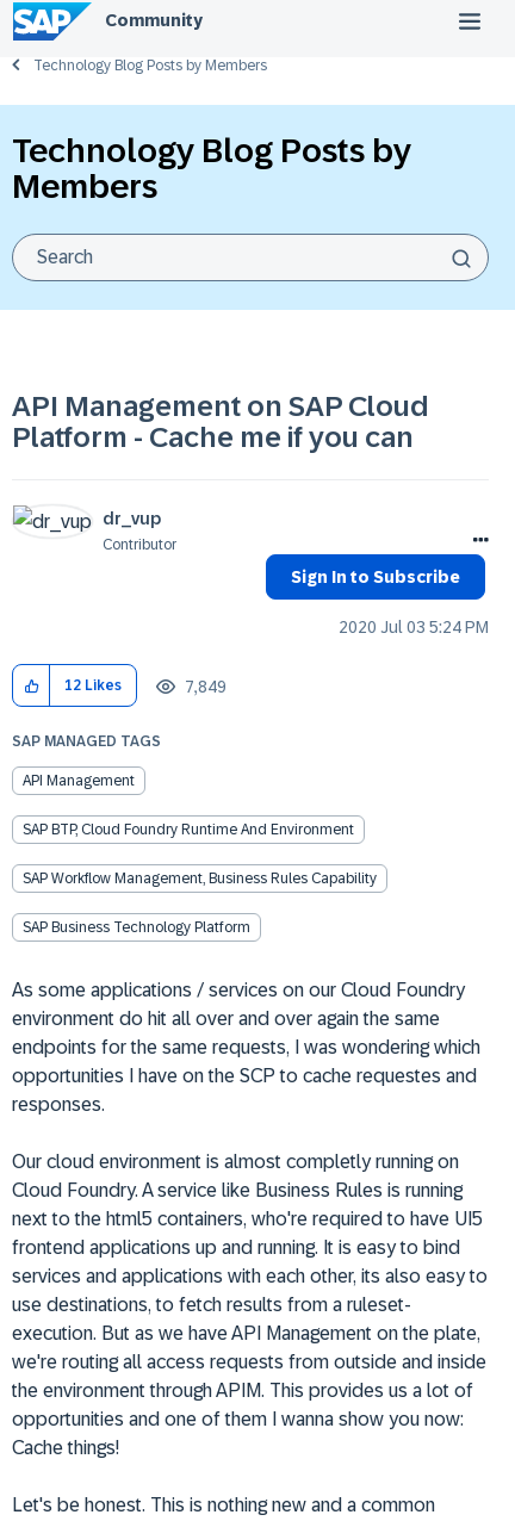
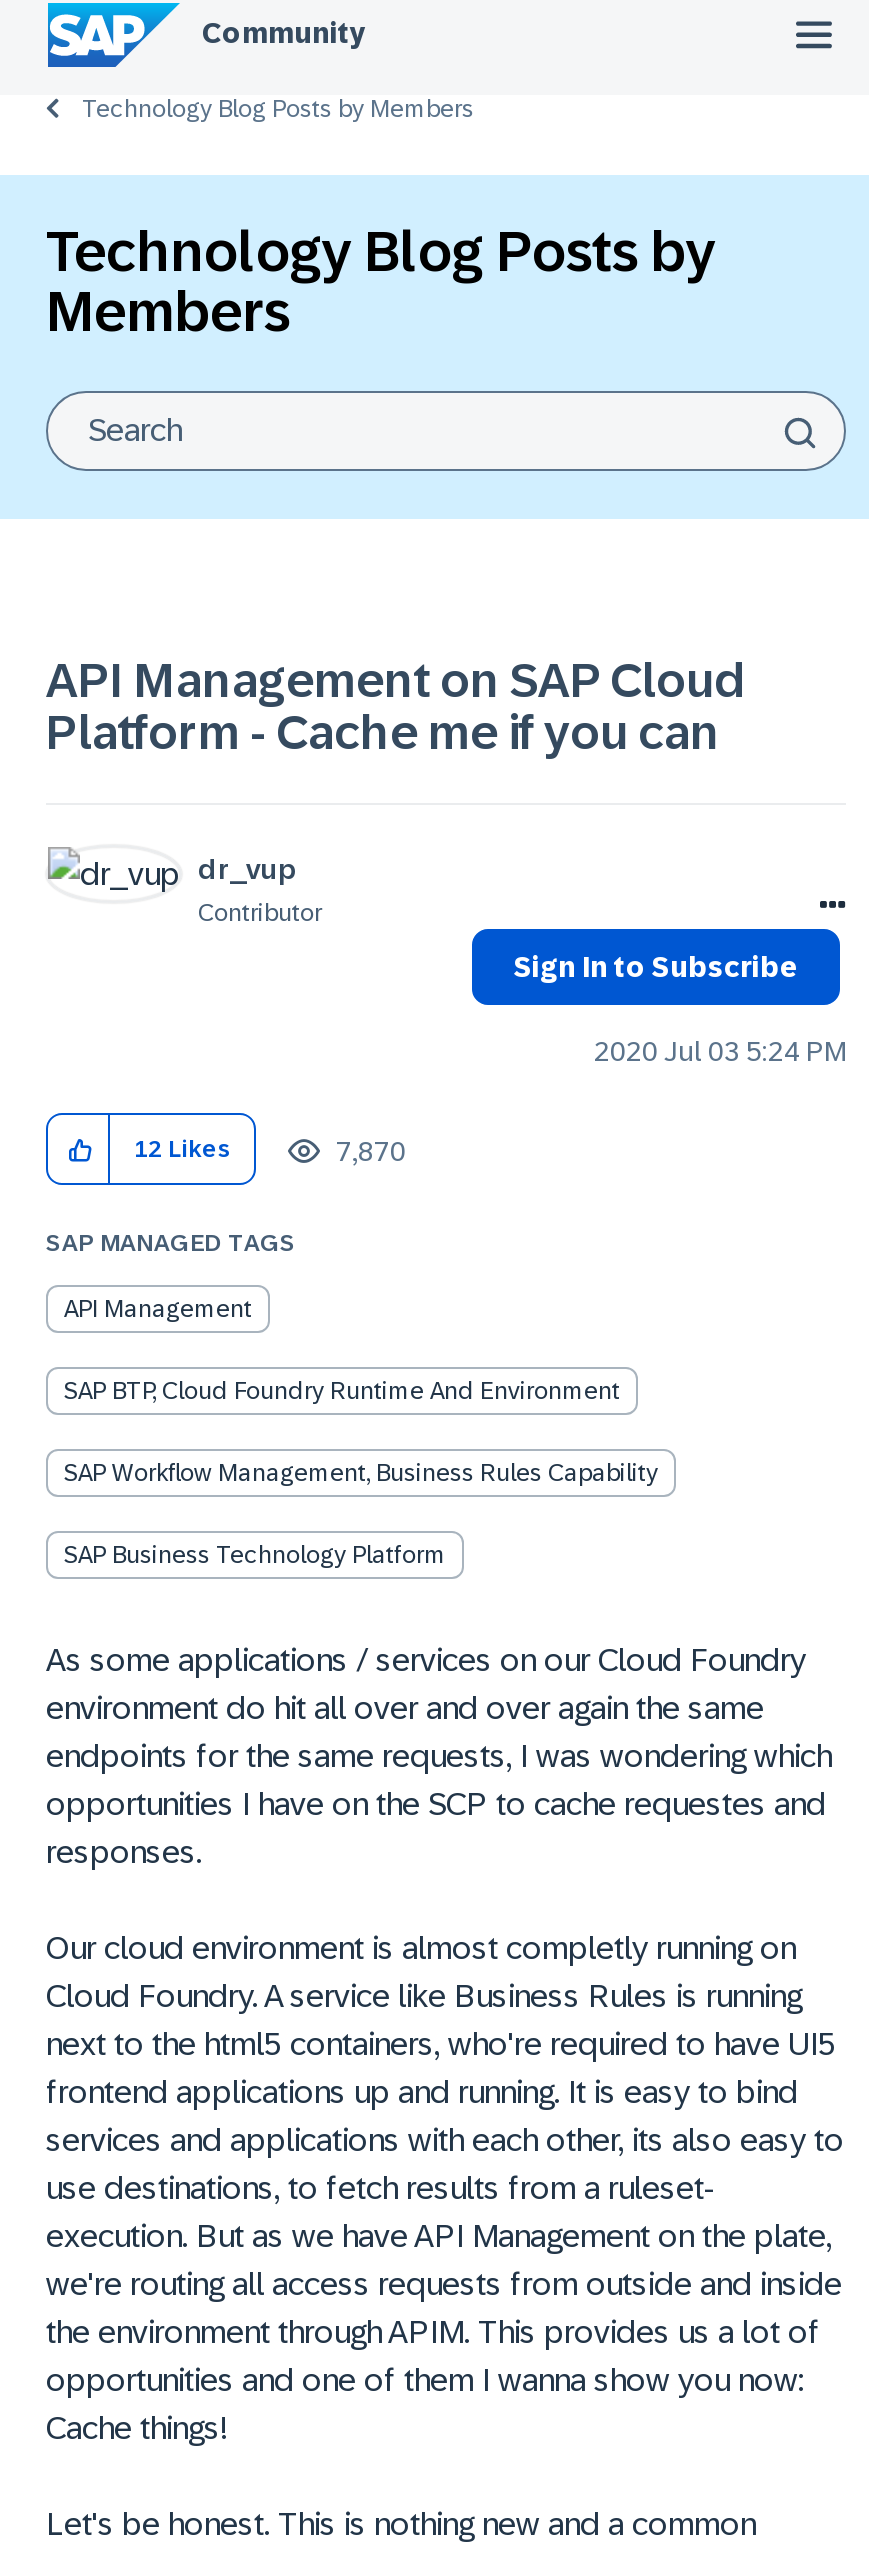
- 7,849
+ 7,870
